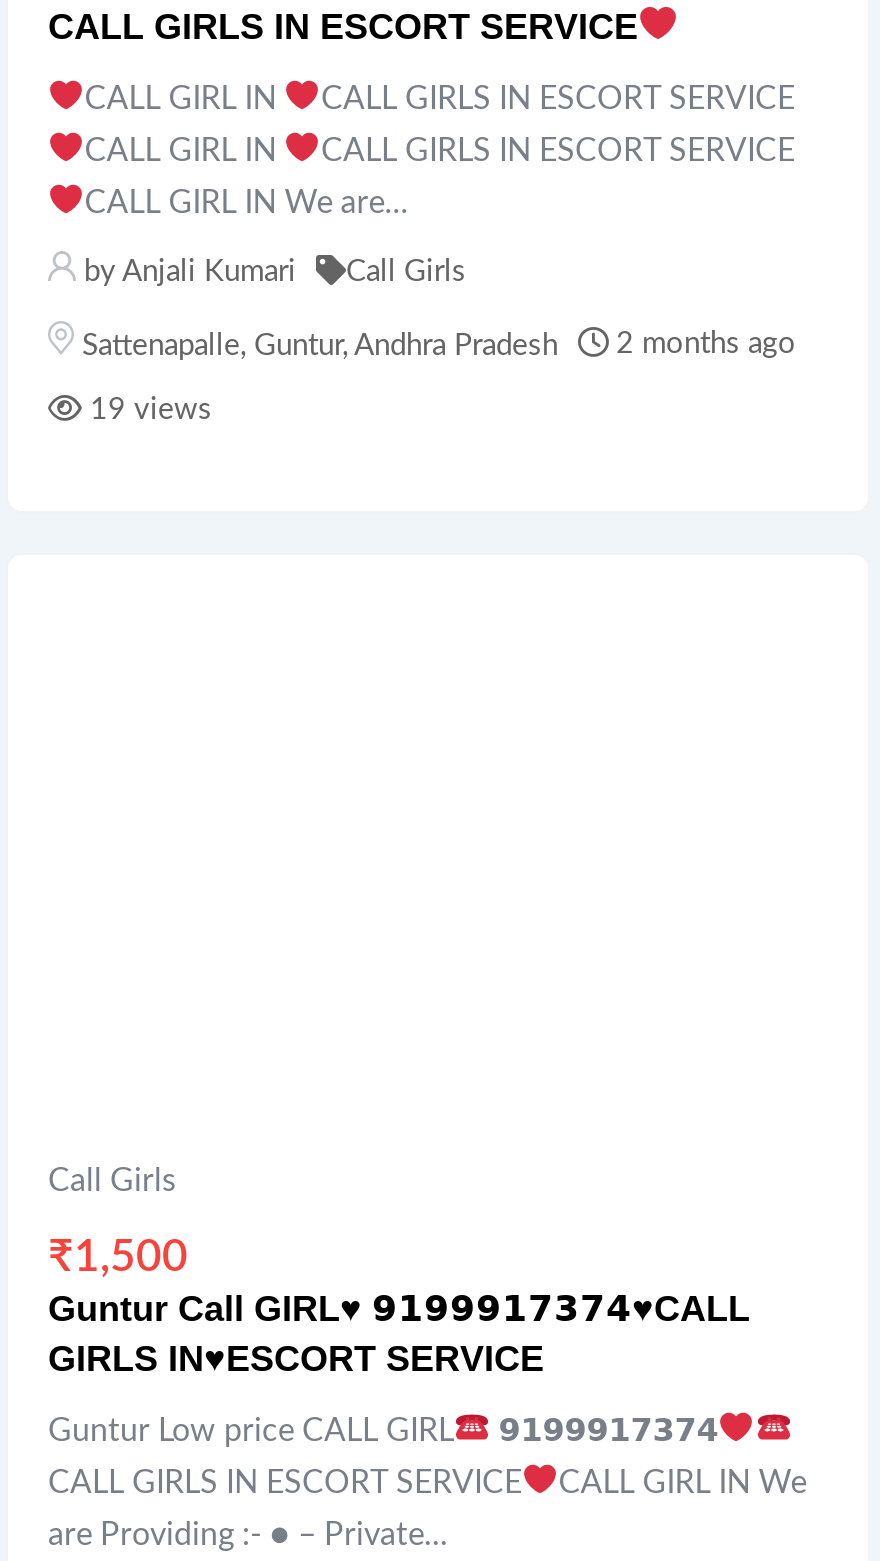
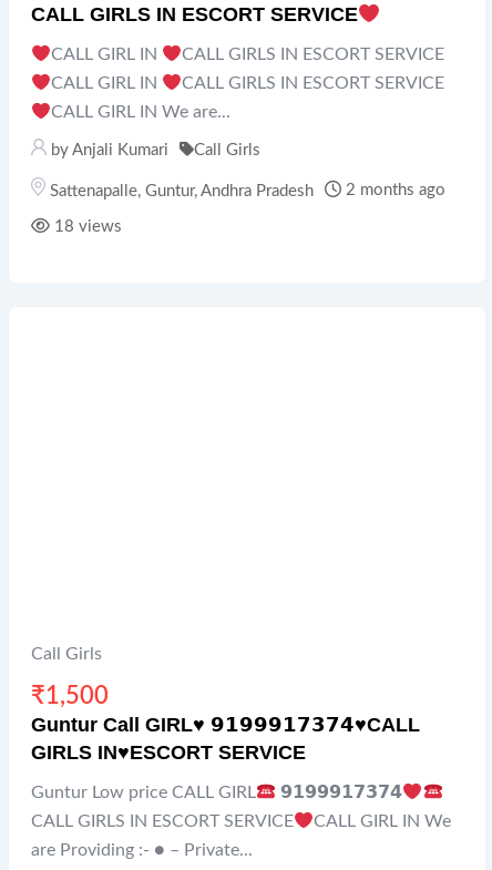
- 19 views
+ 18 views
